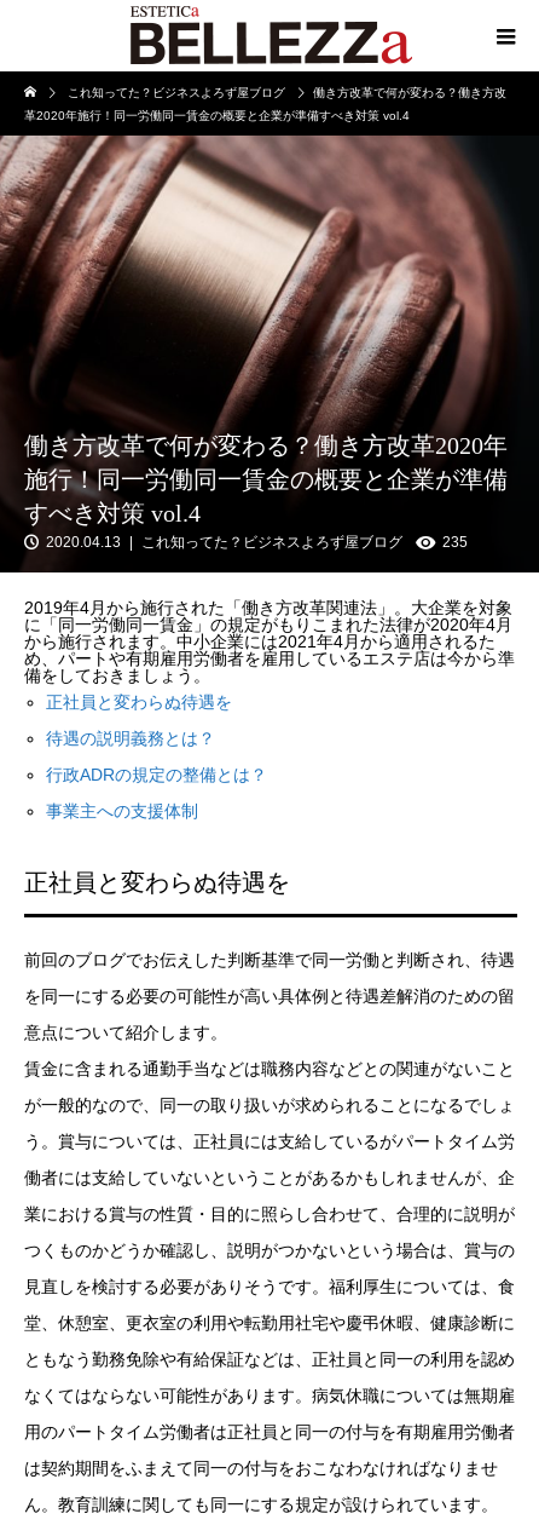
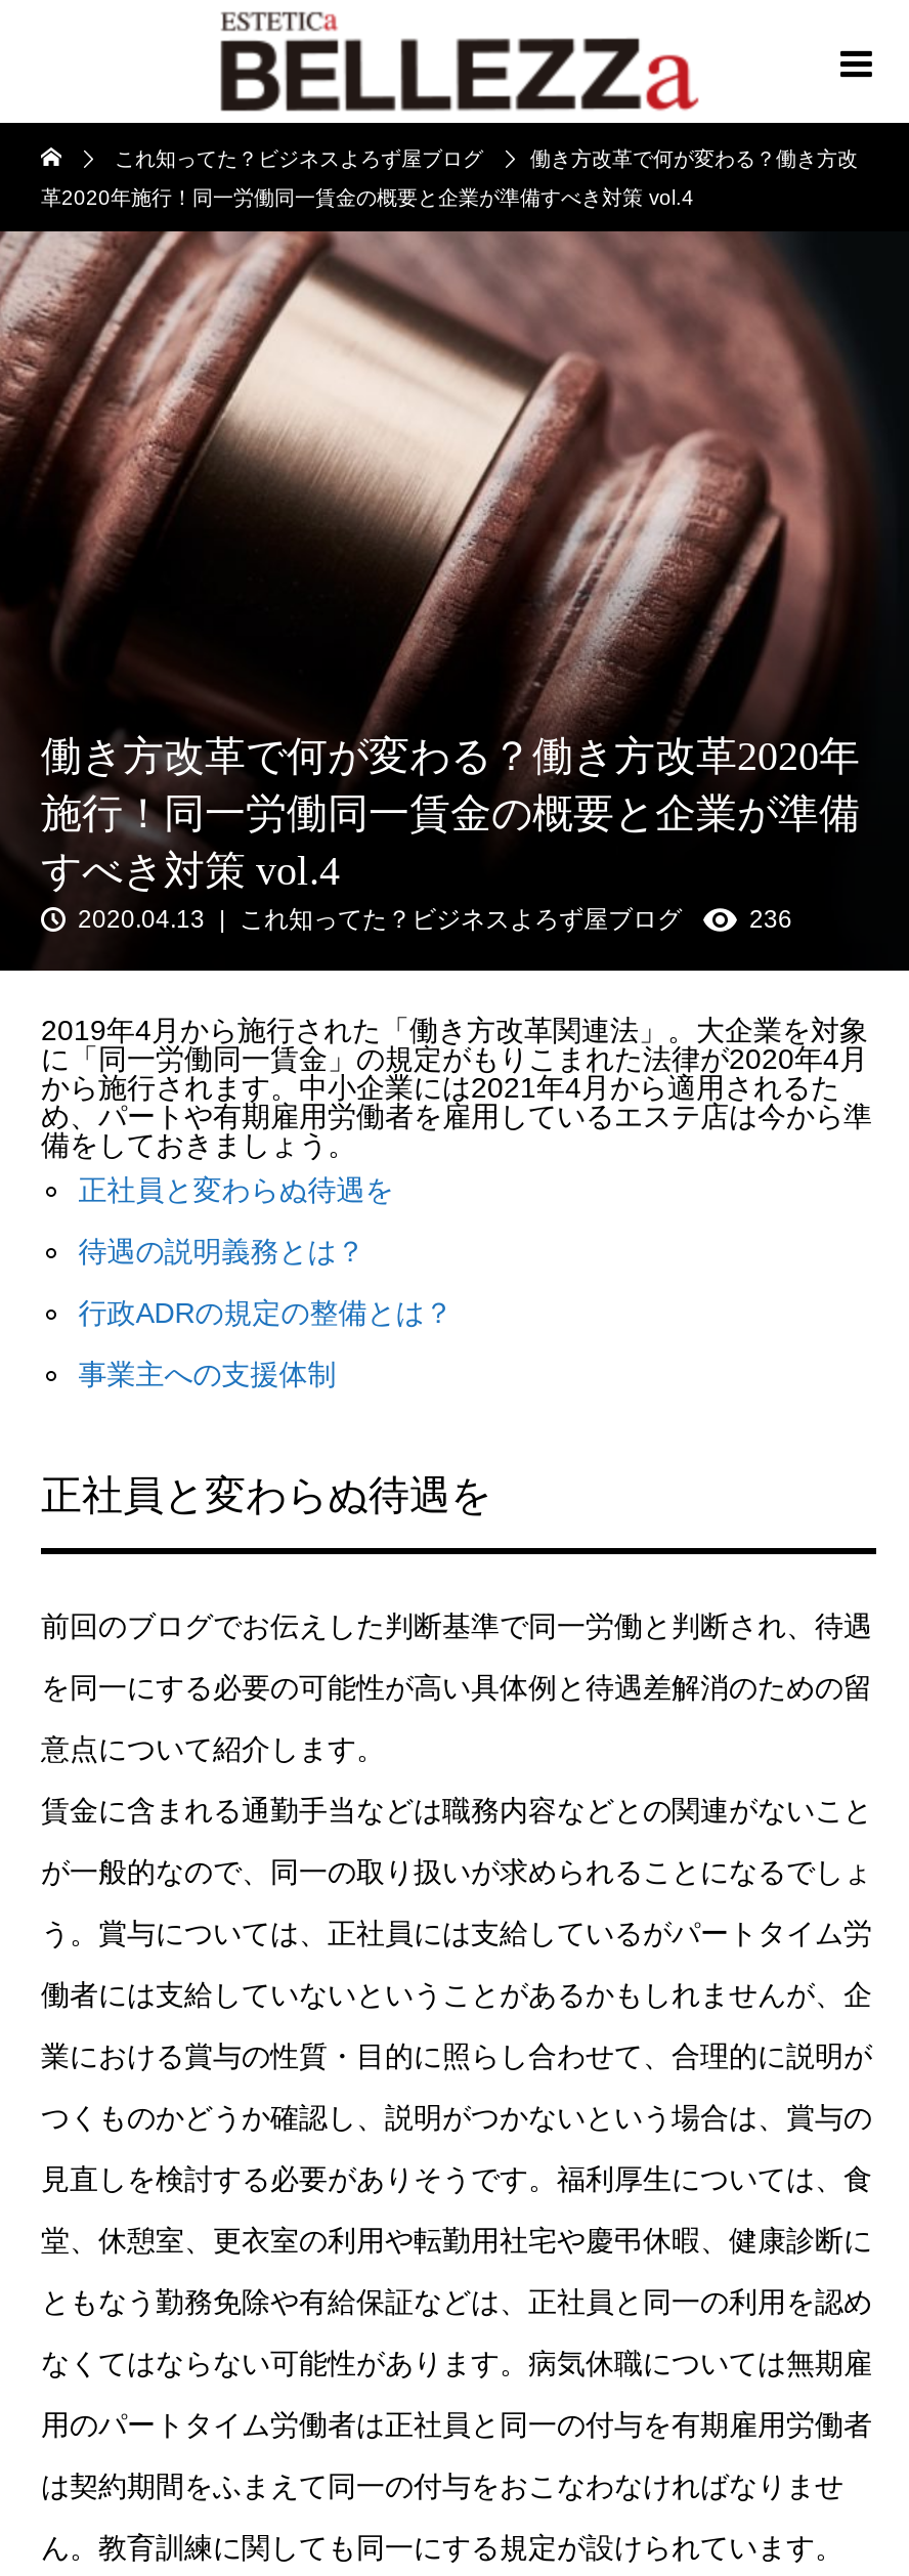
- 235
+ 236
